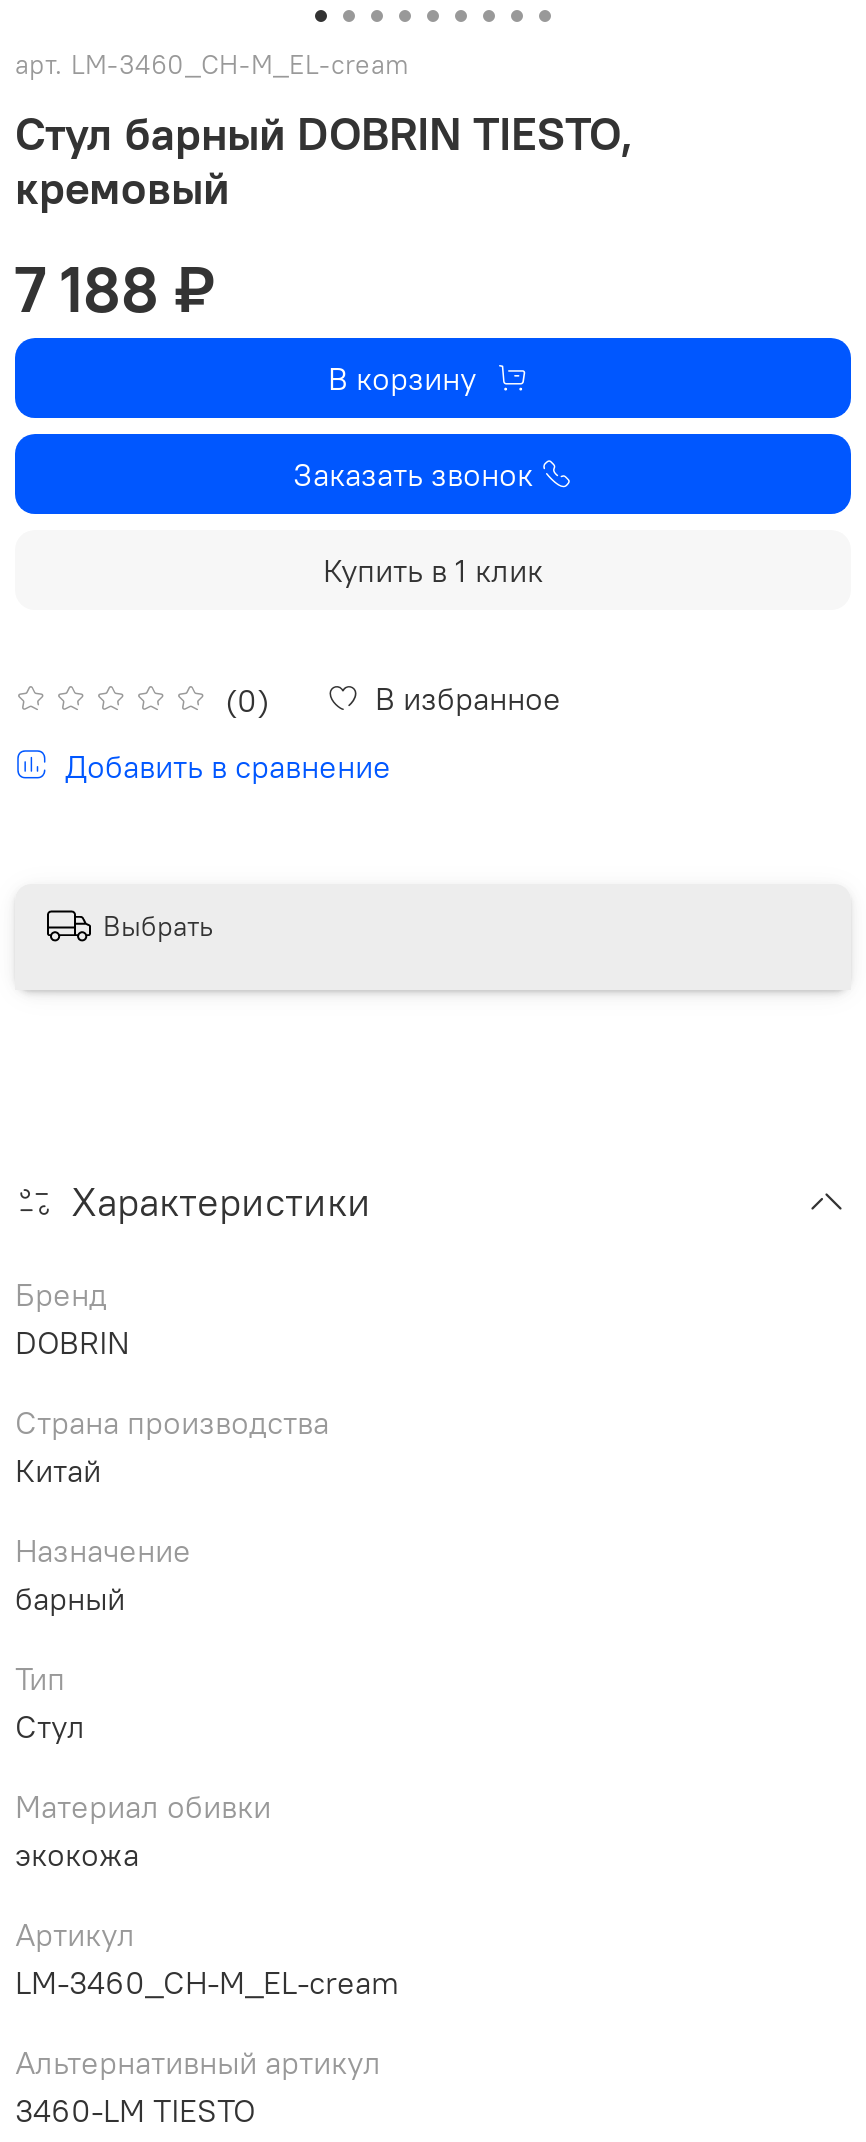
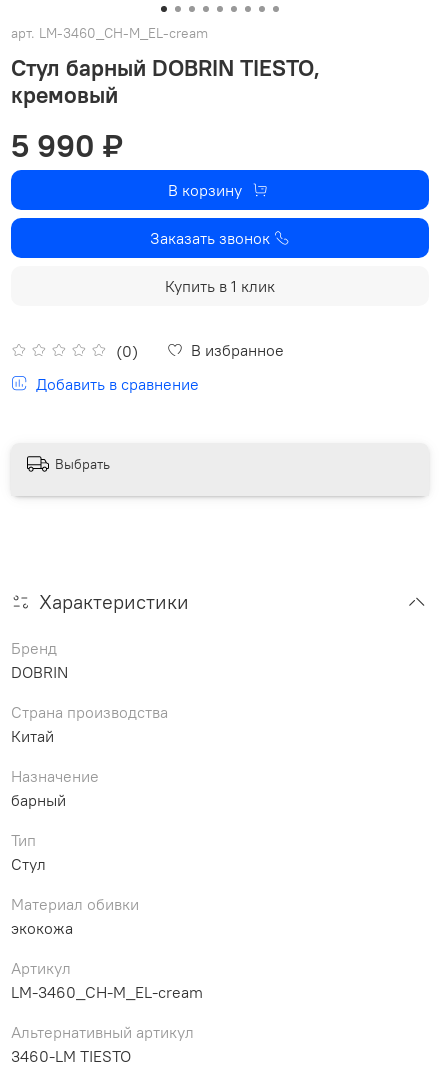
- 7 188 ₽
+ 5 990 ₽
